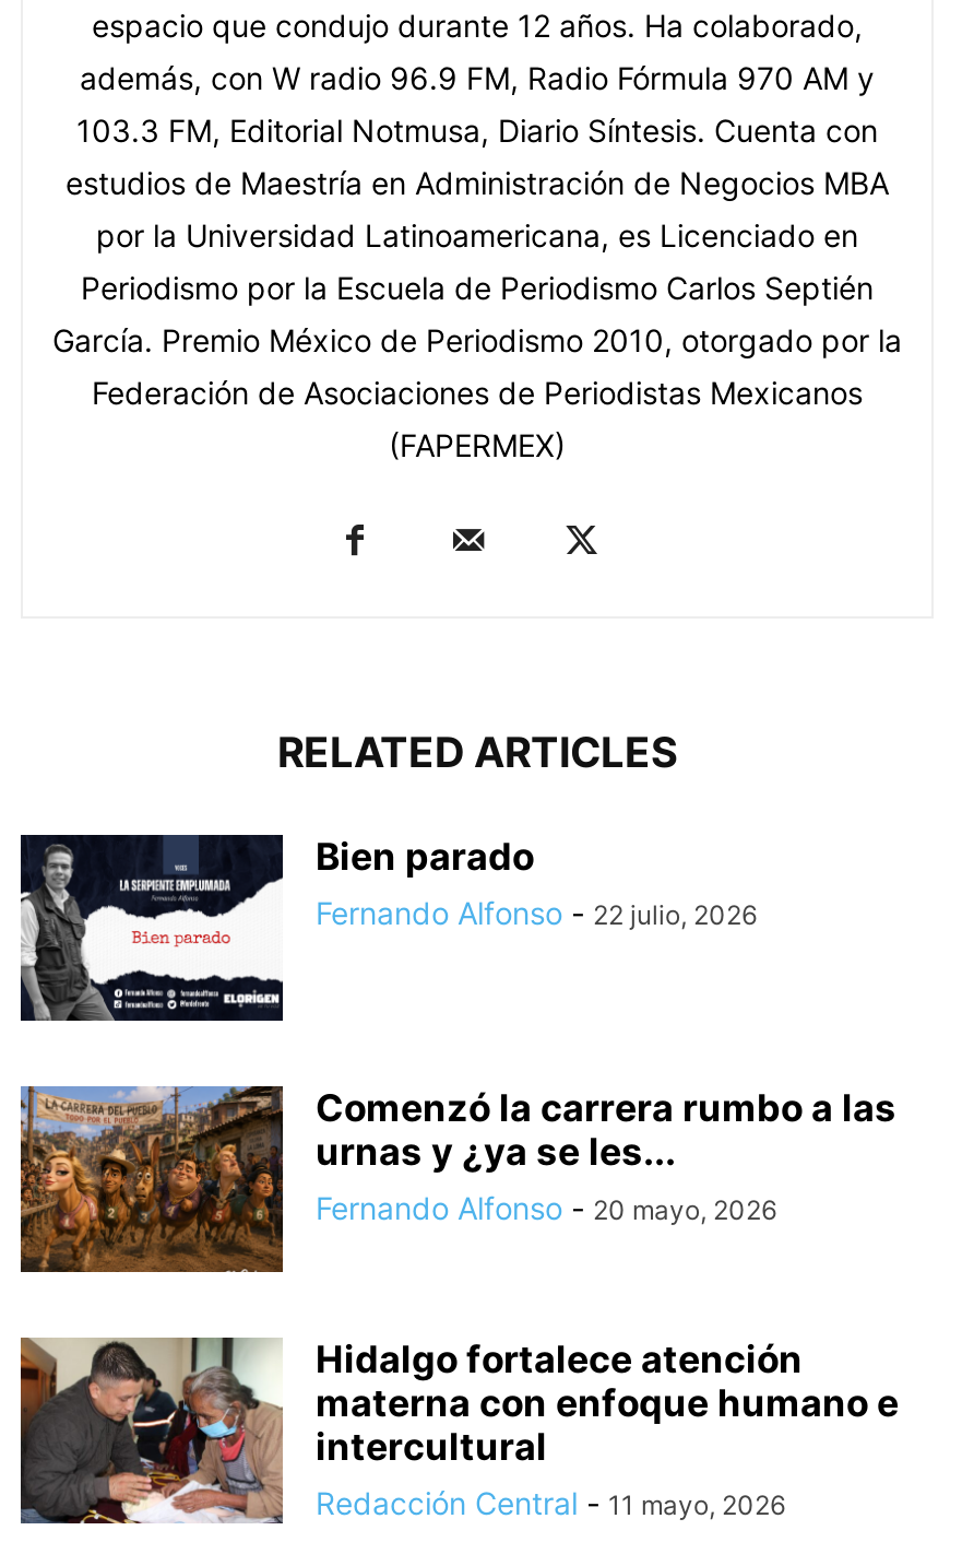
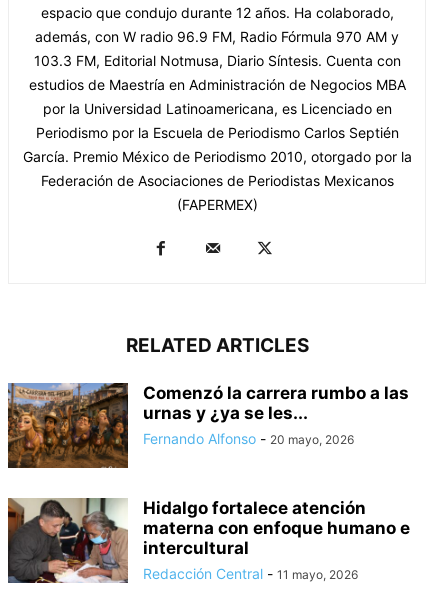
- [image]
- Bien parado
- Fernando Alfonso - 22 julio, 2026
